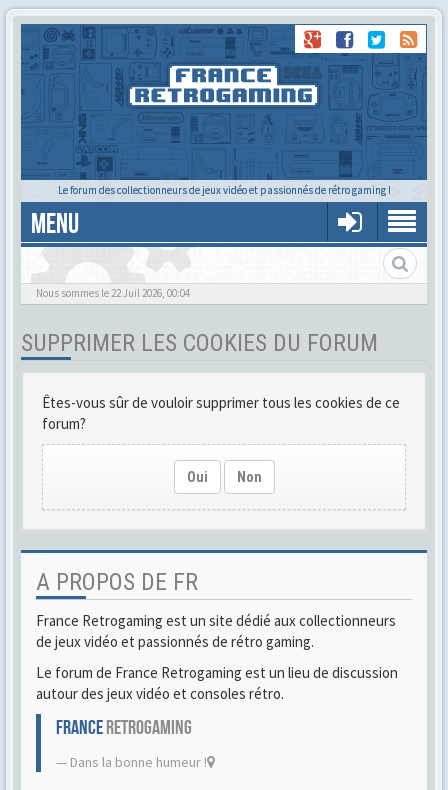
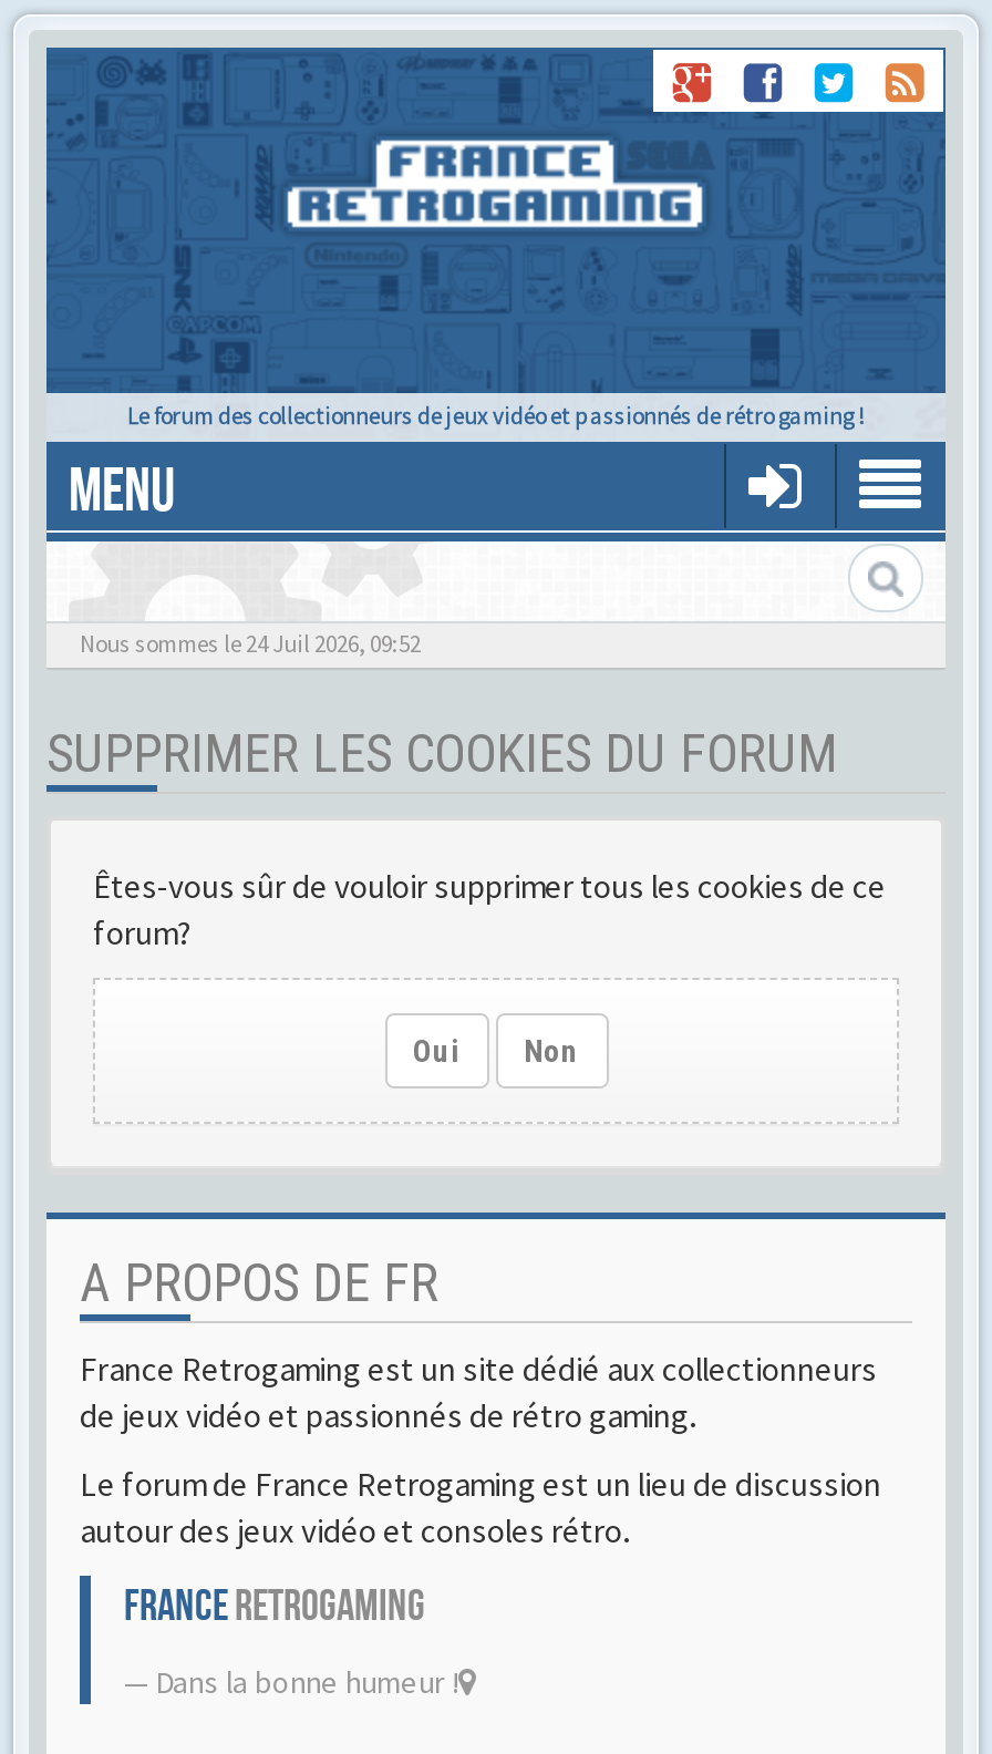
- Nous sommes le 22 Juil 2026, 00:04
+ Nous sommes le 24 Juil 2026, 09:52
